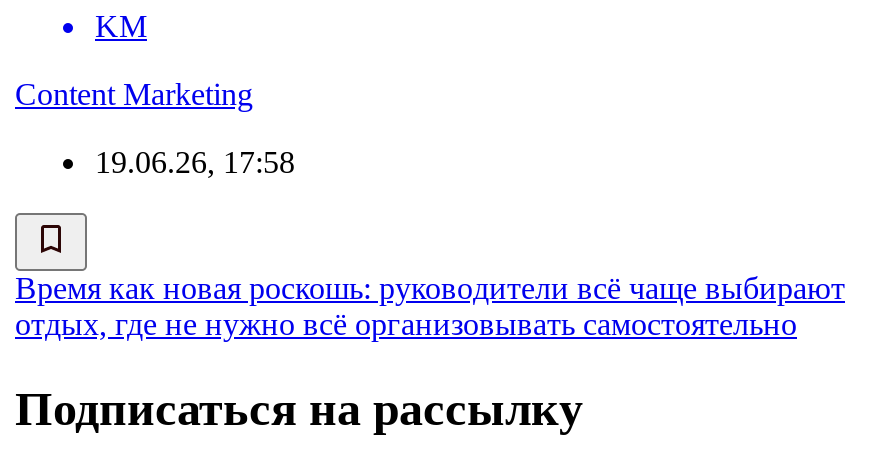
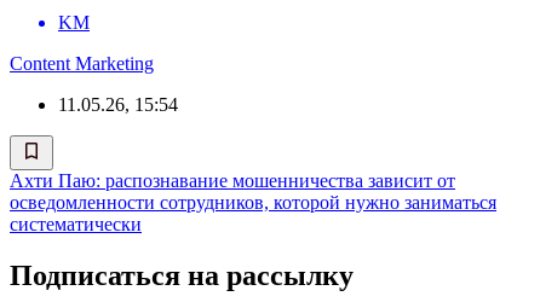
- 19.06.26, 17:58
+ 11.05.26, 15:54

- Время как новая роскошь: руководители всё чаще выбирают
- отдых, где не нужно всё организовывать самостоятельно
+ Ахти Паю: распознавание мошенничества зависит от
+ осведомленности сотрудников, которой нужно заниматься
+ систематически
